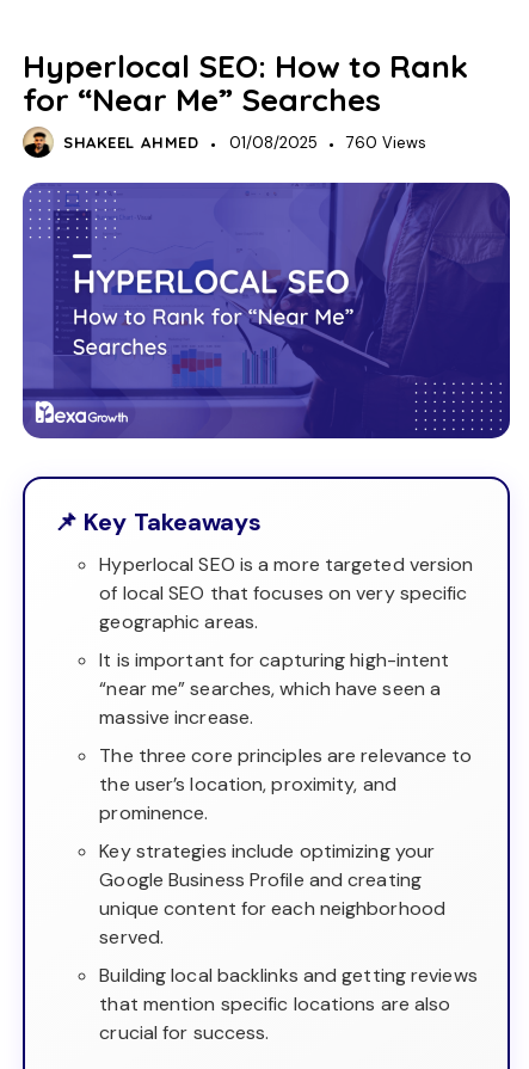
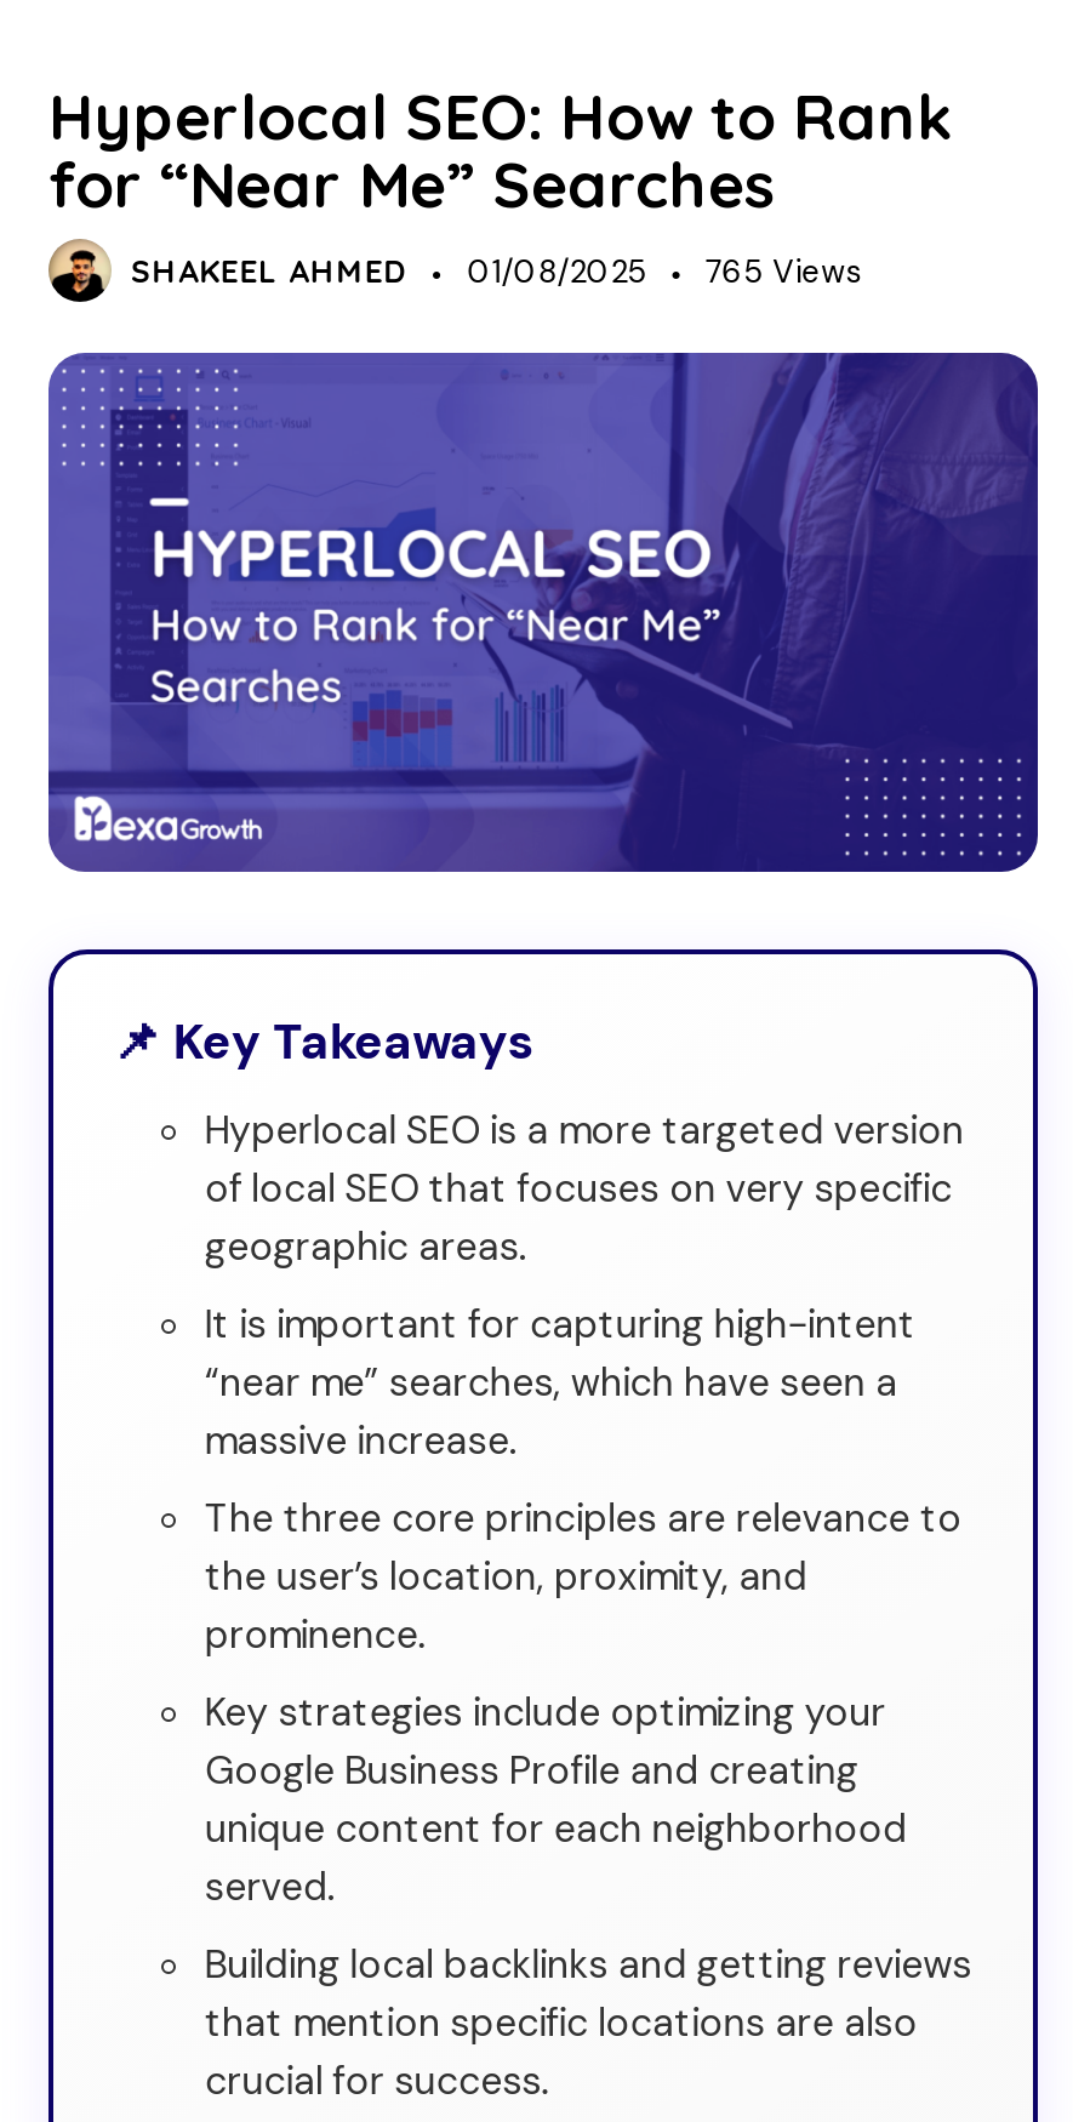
- SHAKEEL AHMED 01/08/2025 760 Views
+ SHAKEEL AHMED 01/08/2025 765 Views
